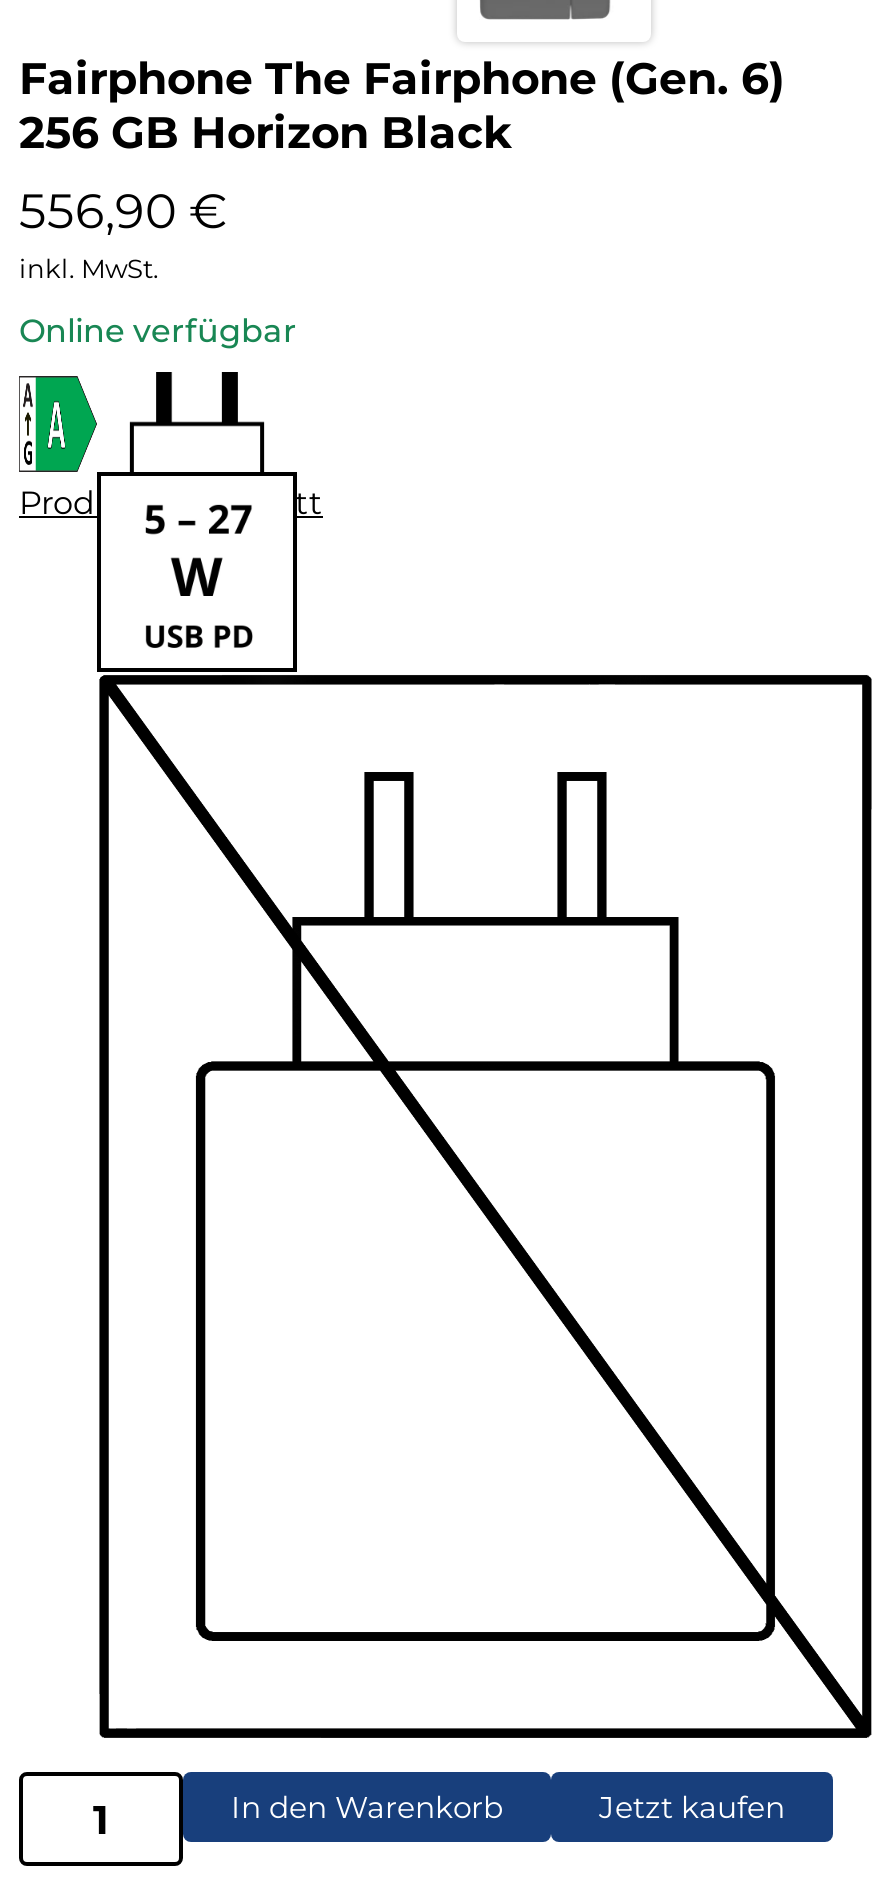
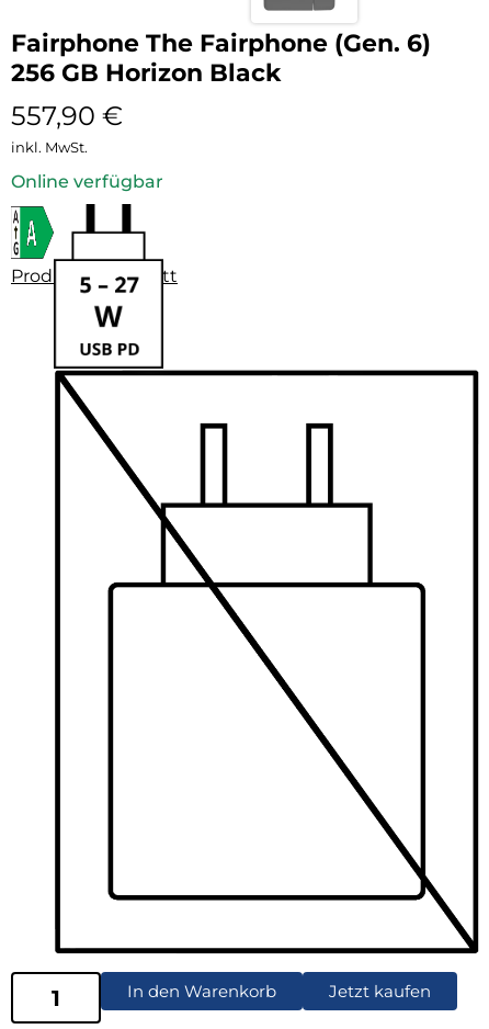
- 556,90 €
+ 557,90 €
